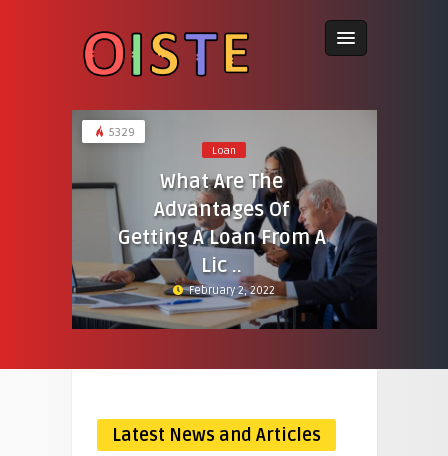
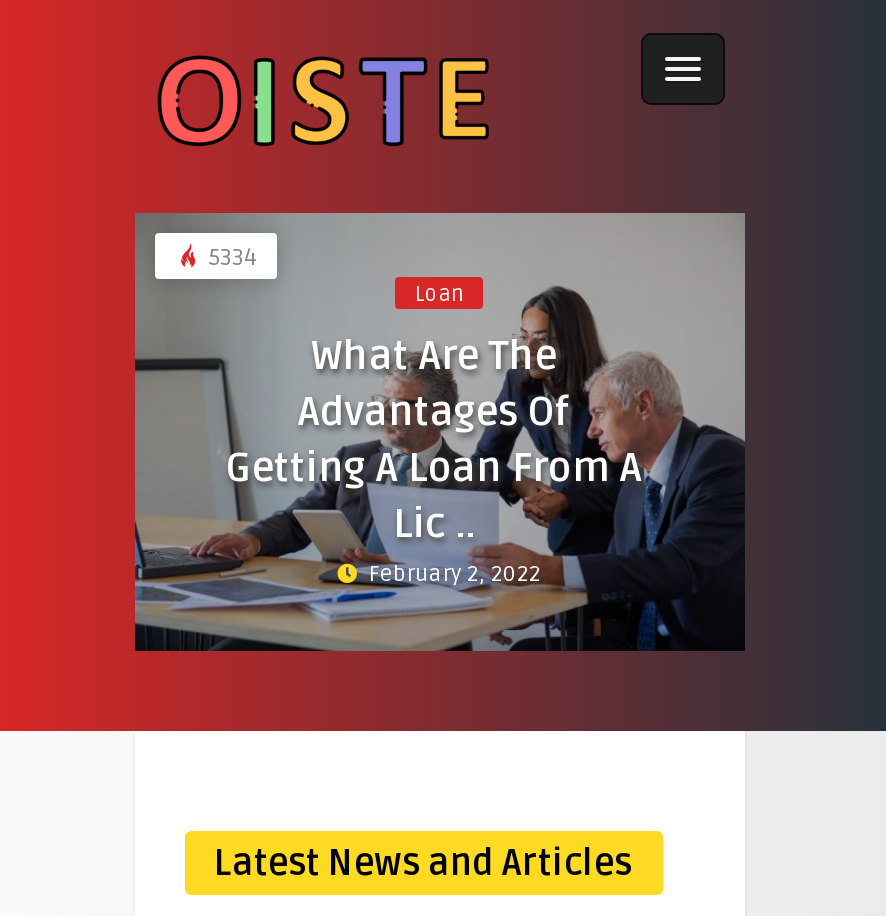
- 5329
+ 5334
